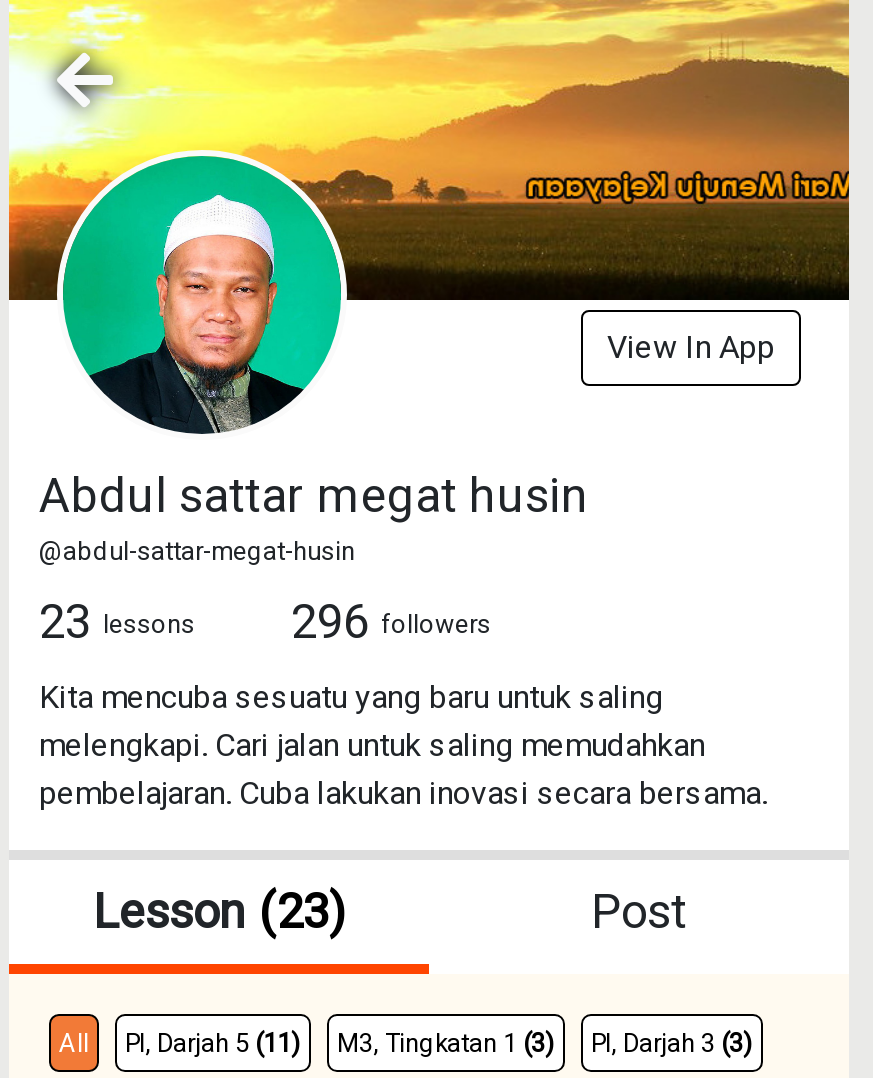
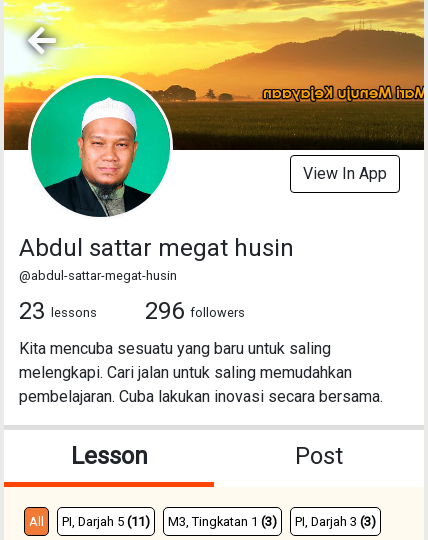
- Lesson (23)
+ Lesson
